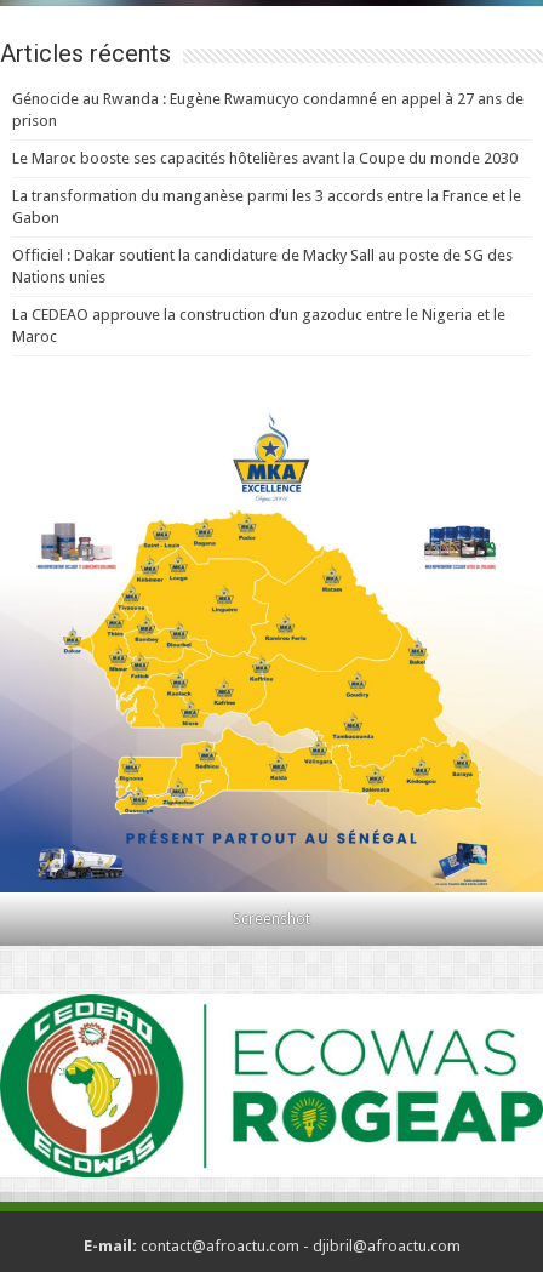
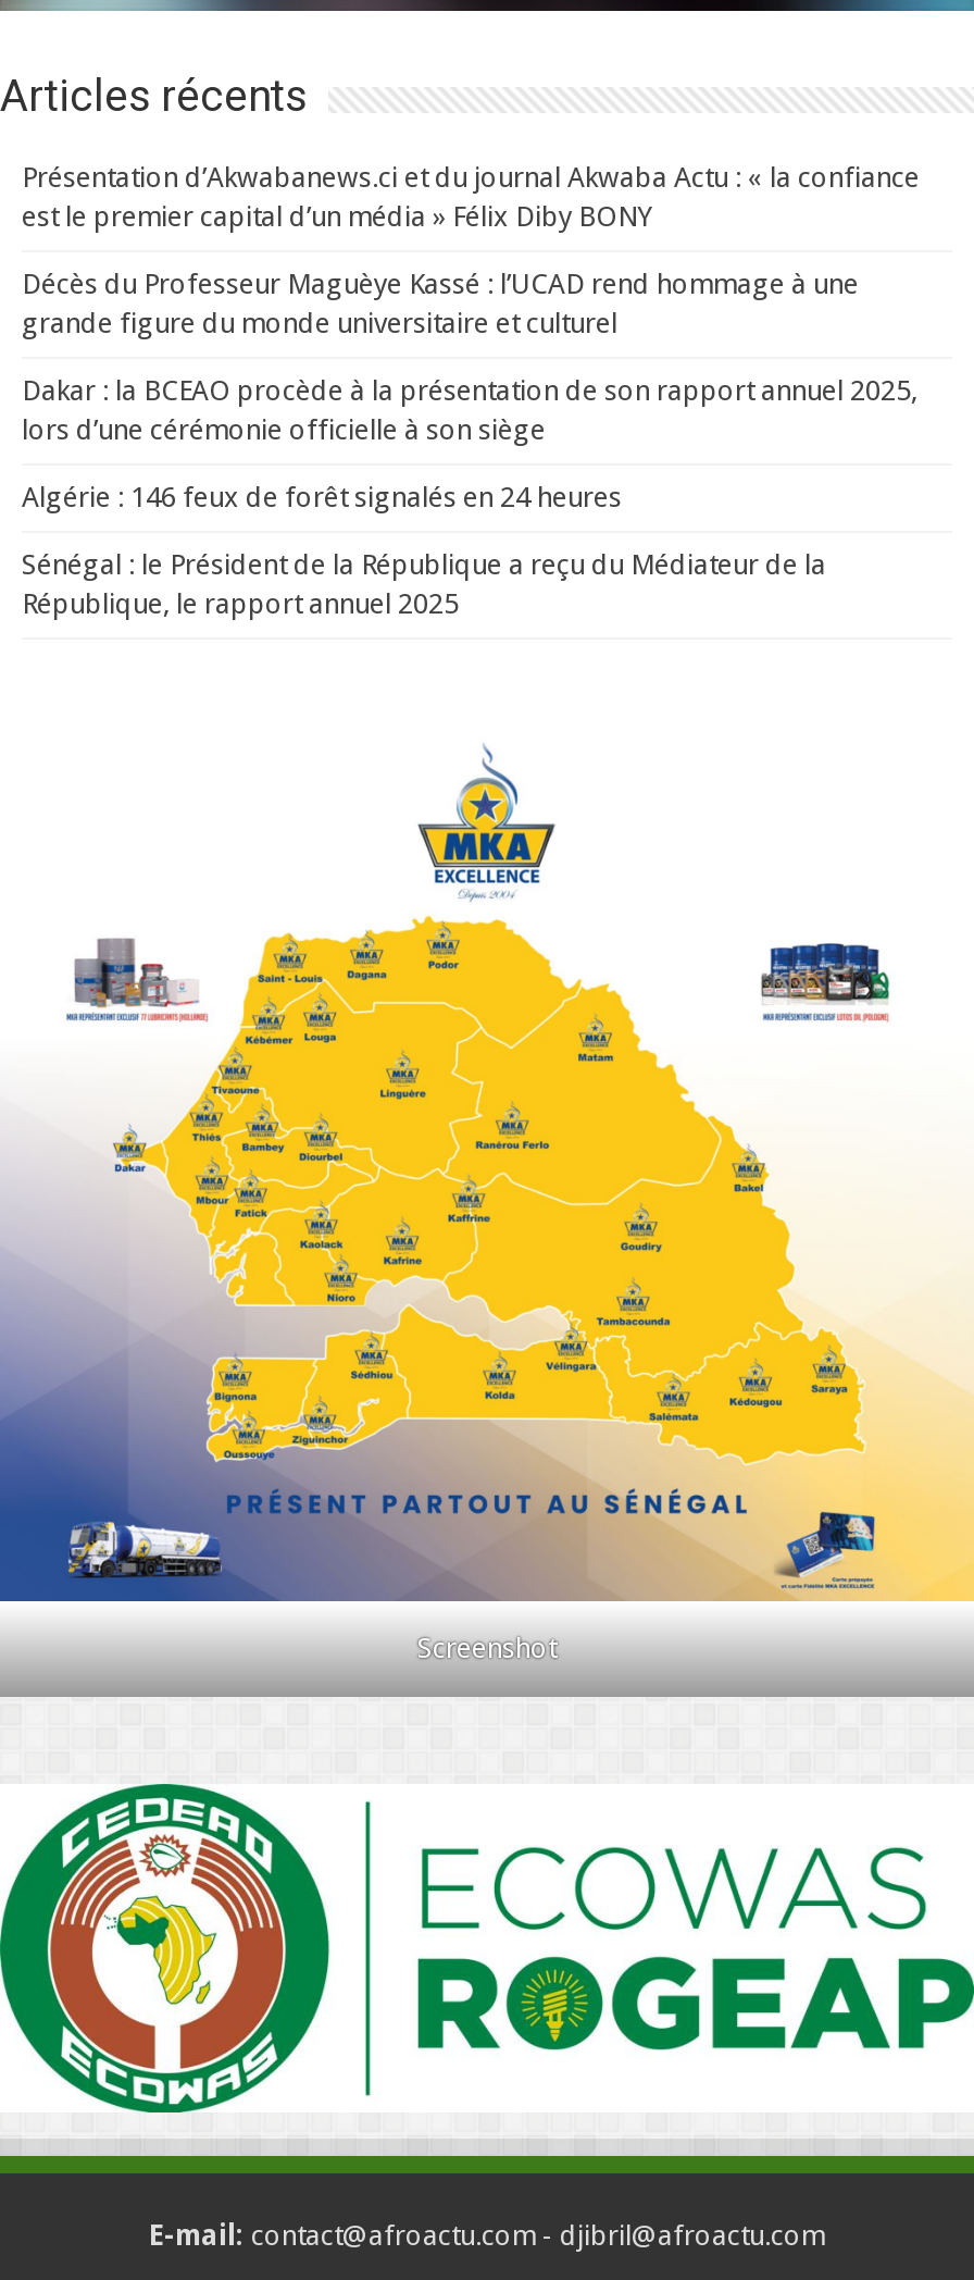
- Génocide au Rwanda : Eugène Rwamucyo condamné en appel à 27 ans de
- prison
+ Présentation d’Akwabanews.ci et du journal Akwaba Actu : « la confiance
+ est le premier capital d’un média » Félix Diby BONY

- Le Maroc booste ses capacités hôtelières avant la Coupe du monde 2030
+ Décès du Professeur Maguèye Kassé : l’UCAD rend hommage à une
+ grande figure du monde universitaire et culturel

- La transformation du manganèse parmi les 3 accords entre la France et le
- Gabon
+ Dakar : la BCEAO procède à la présentation de son rapport annuel 2025,
+ lors d’une cérémonie officielle à son siège

- Officiel : Dakar soutient la candidature de Macky Sall au poste de SG des
- Nations unies
+ Algérie : 146 feux de forêt signalés en 24 heures

- La CEDEAO approuve la construction d’un gazoduc entre le Nigeria et le
- Maroc
+ Sénégal : le Président de la République a reçu du Médiateur de la
+ République, le rapport annuel 2025
